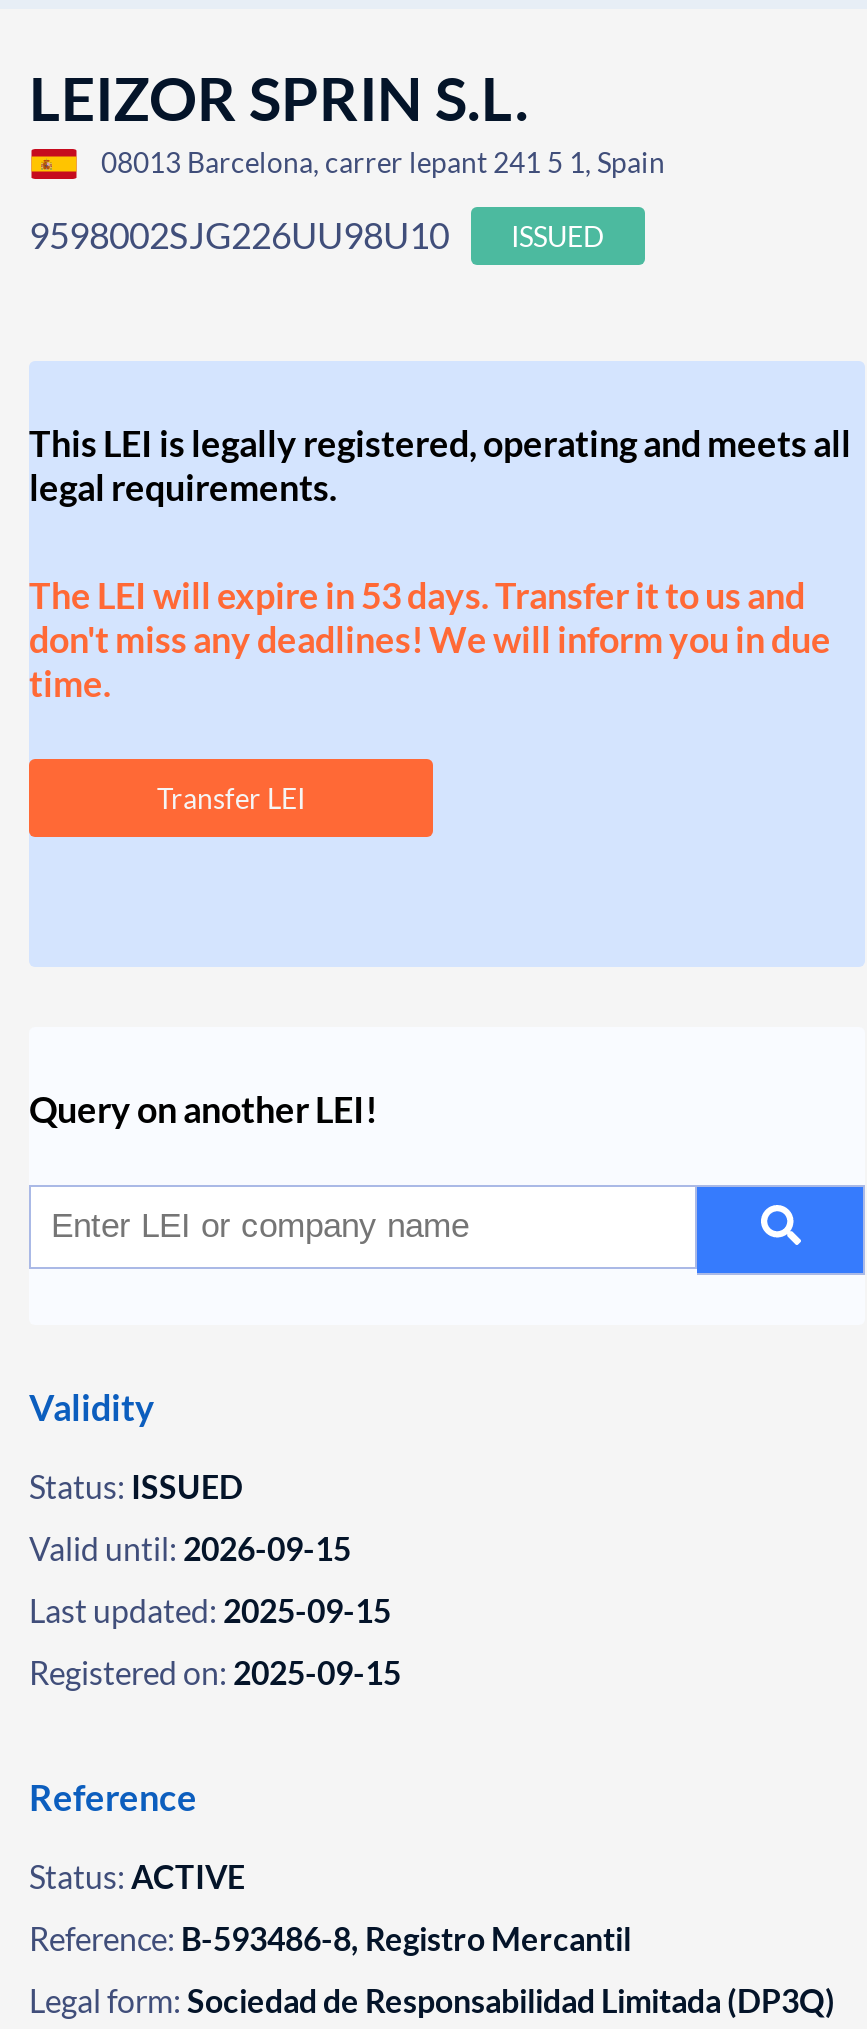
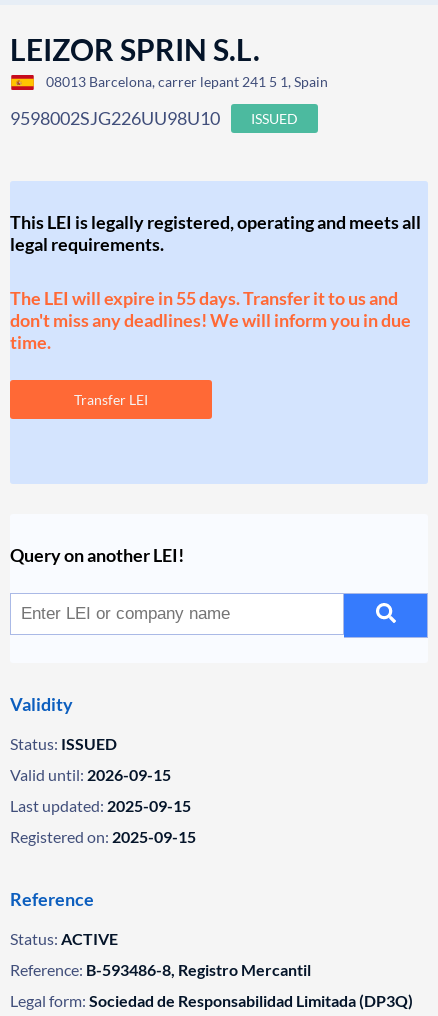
- The LEI will expire in 53 days. Transfer it to us and
+ The LEI will expire in 55 days. Transfer it to us and
